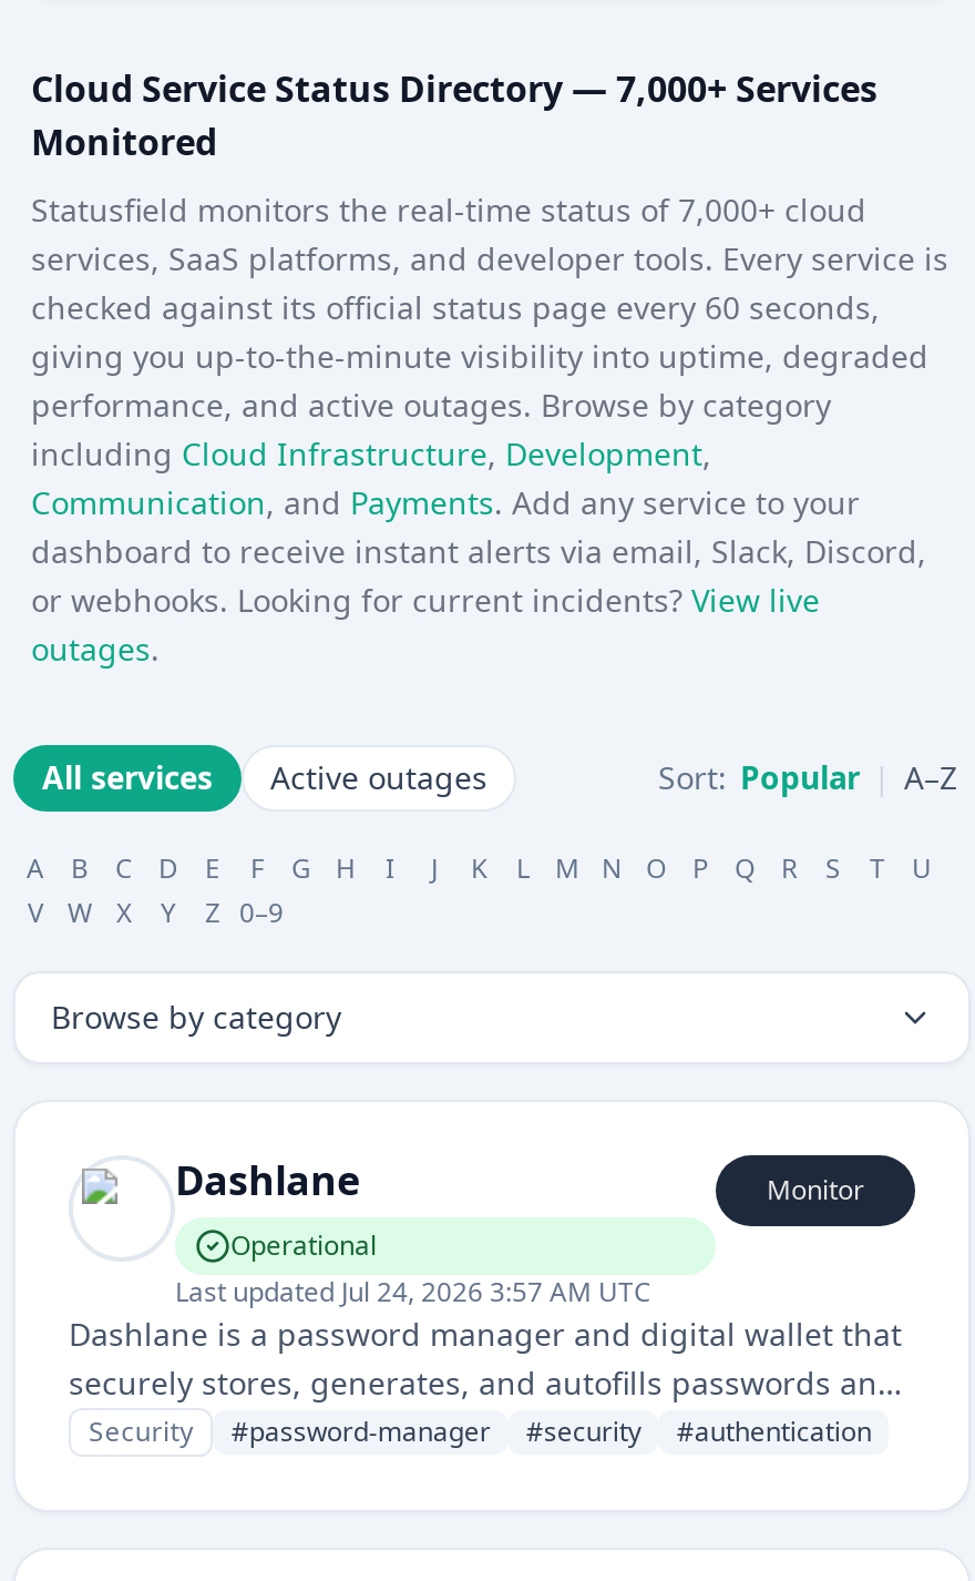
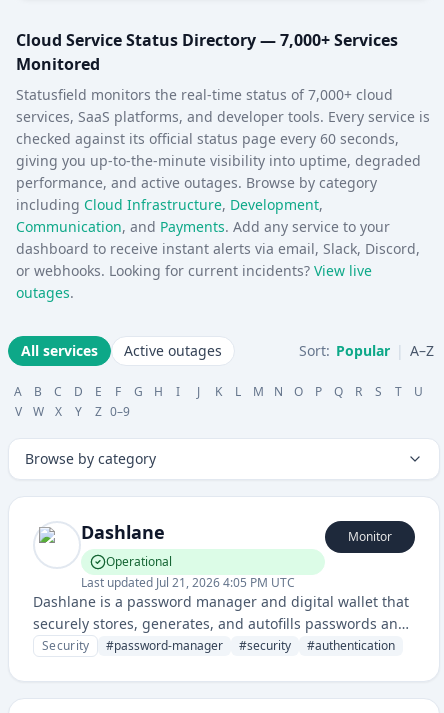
- Last updated Jul 24, 2026 3:57 AM UTC
+ Last updated Jul 21, 2026 4:05 PM UTC
